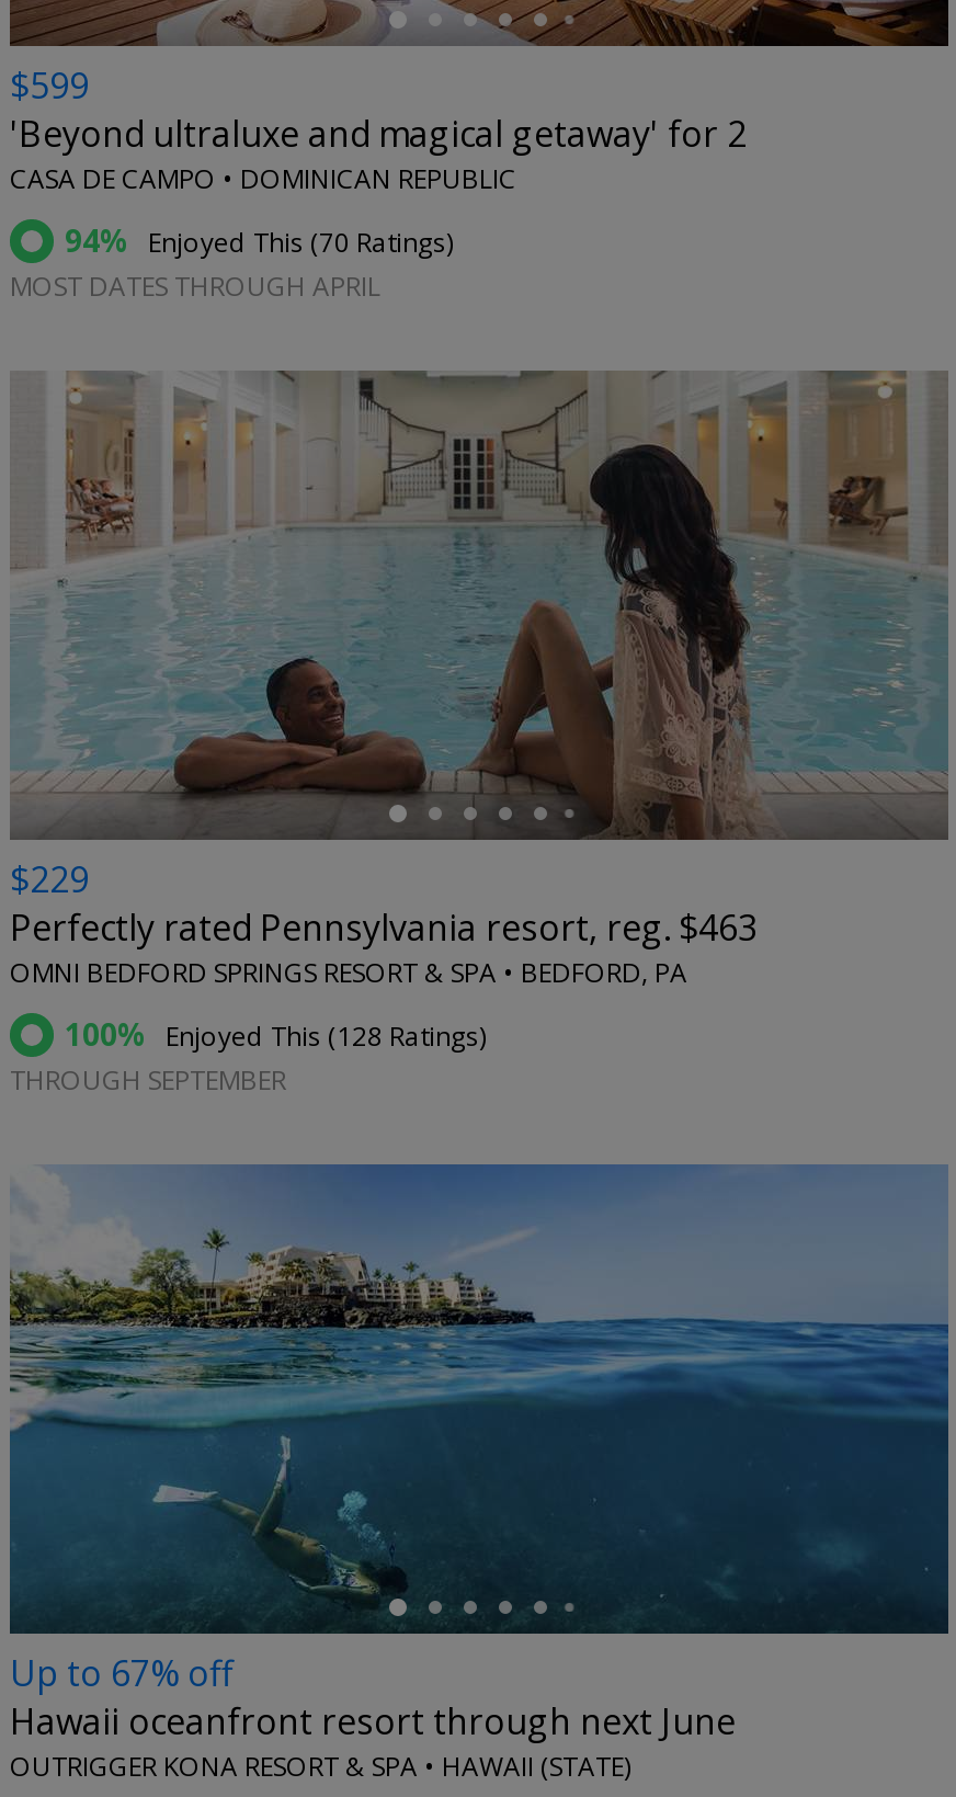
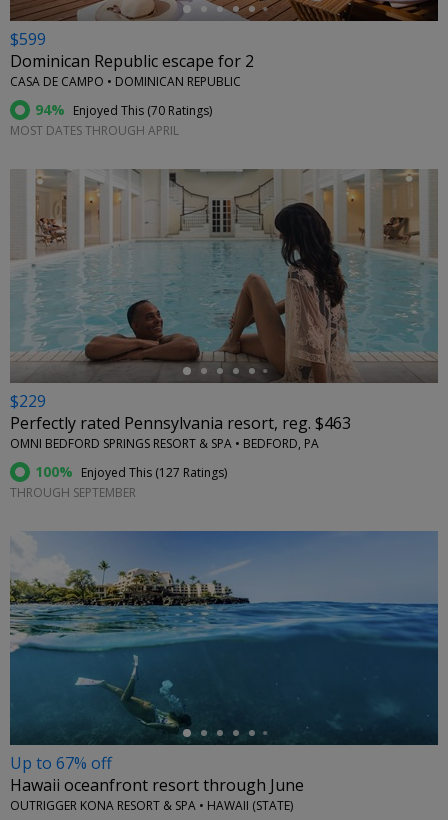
- 'Beyond ultraluxe and magical getaway' for 2
+ Dominican Republic escape for 2

- 100% Enjoyed This (128 Ratings)
+ 100% Enjoyed This (127 Ratings)

- Hawaii oceanfront resort through next June
+ Hawaii oceanfront resort through June
